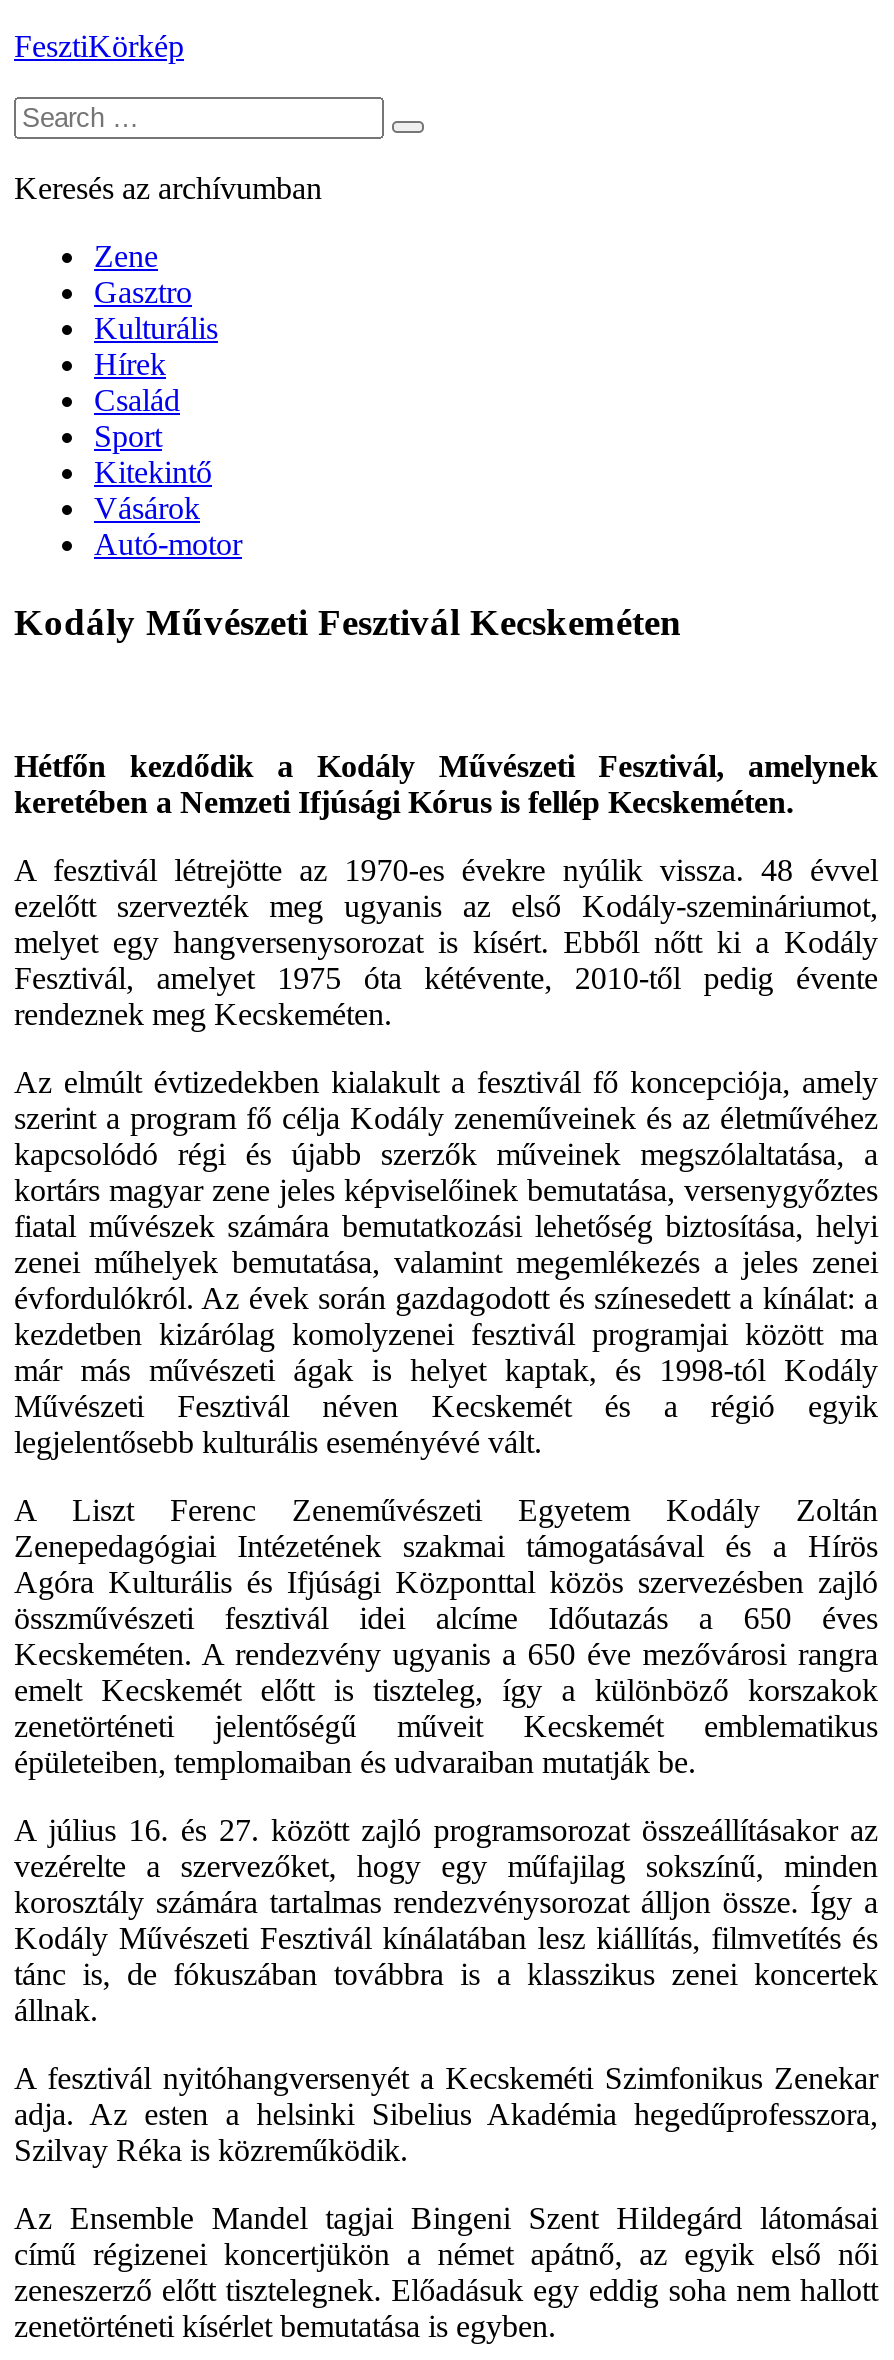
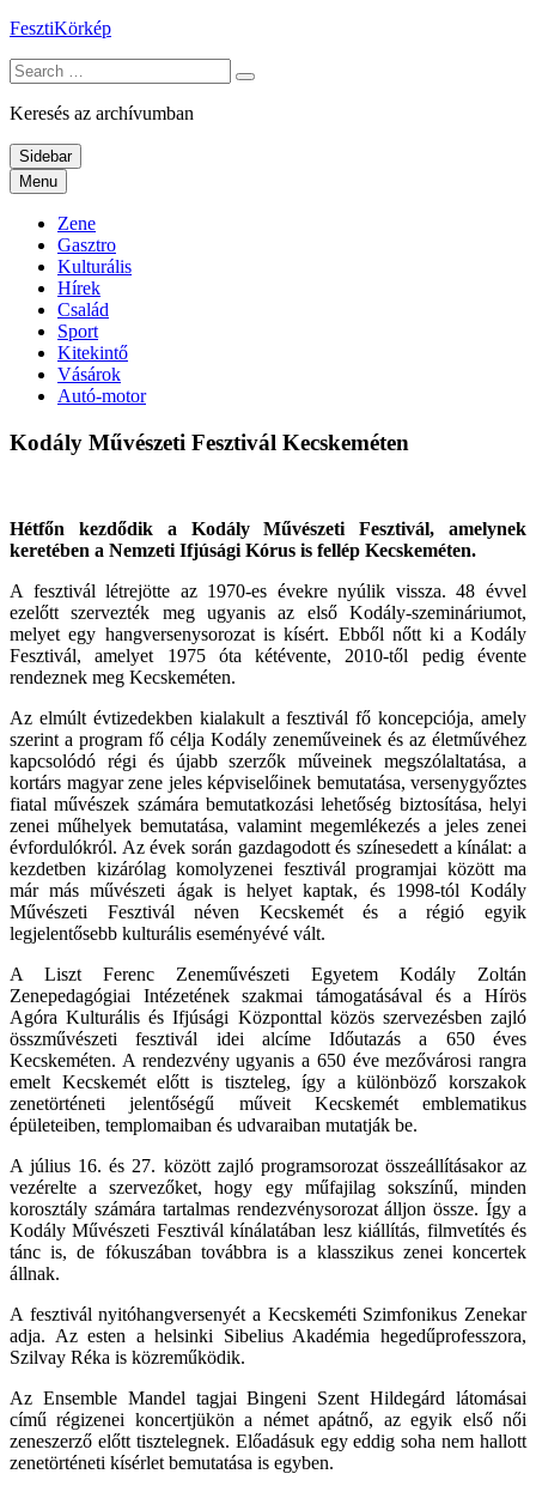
+ Sidebar
+ Menu
